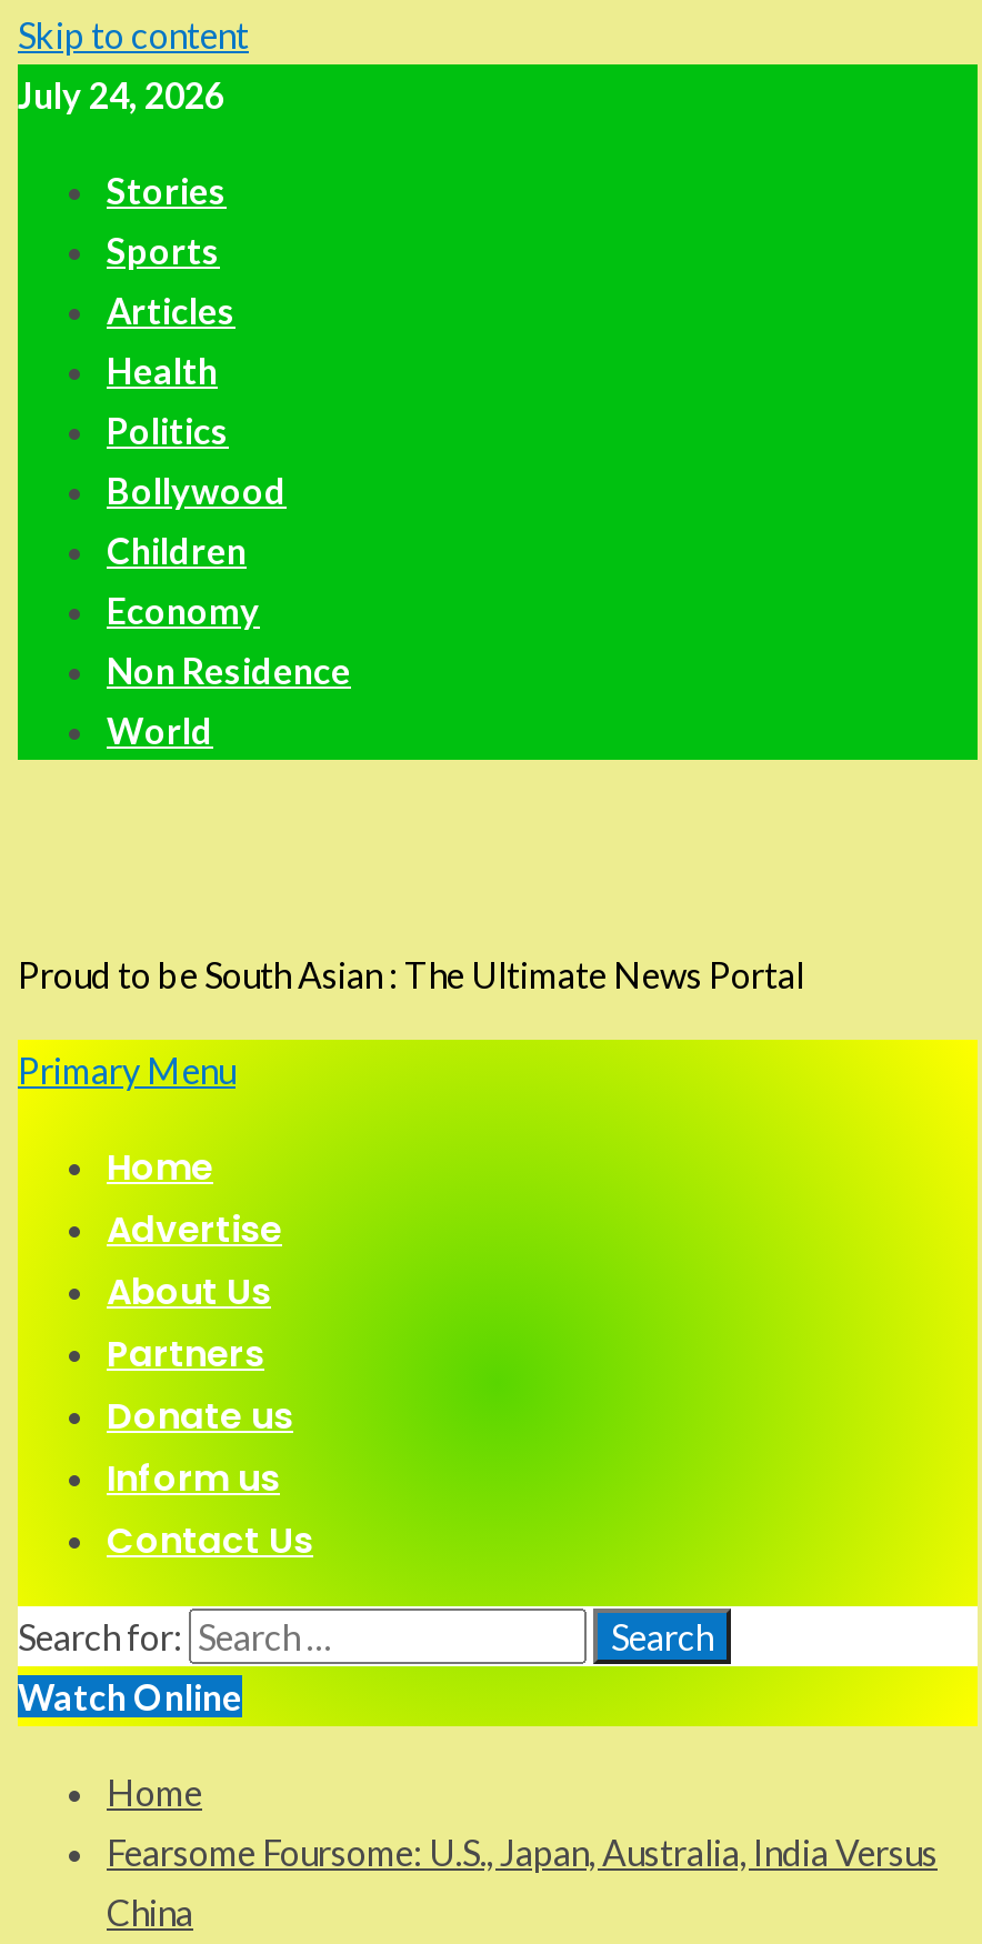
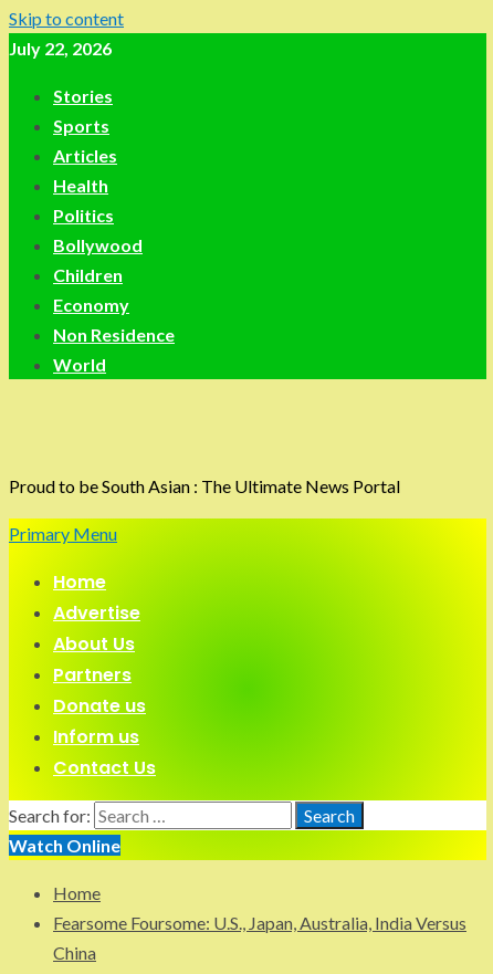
- July 24, 2026
+ July 22, 2026
